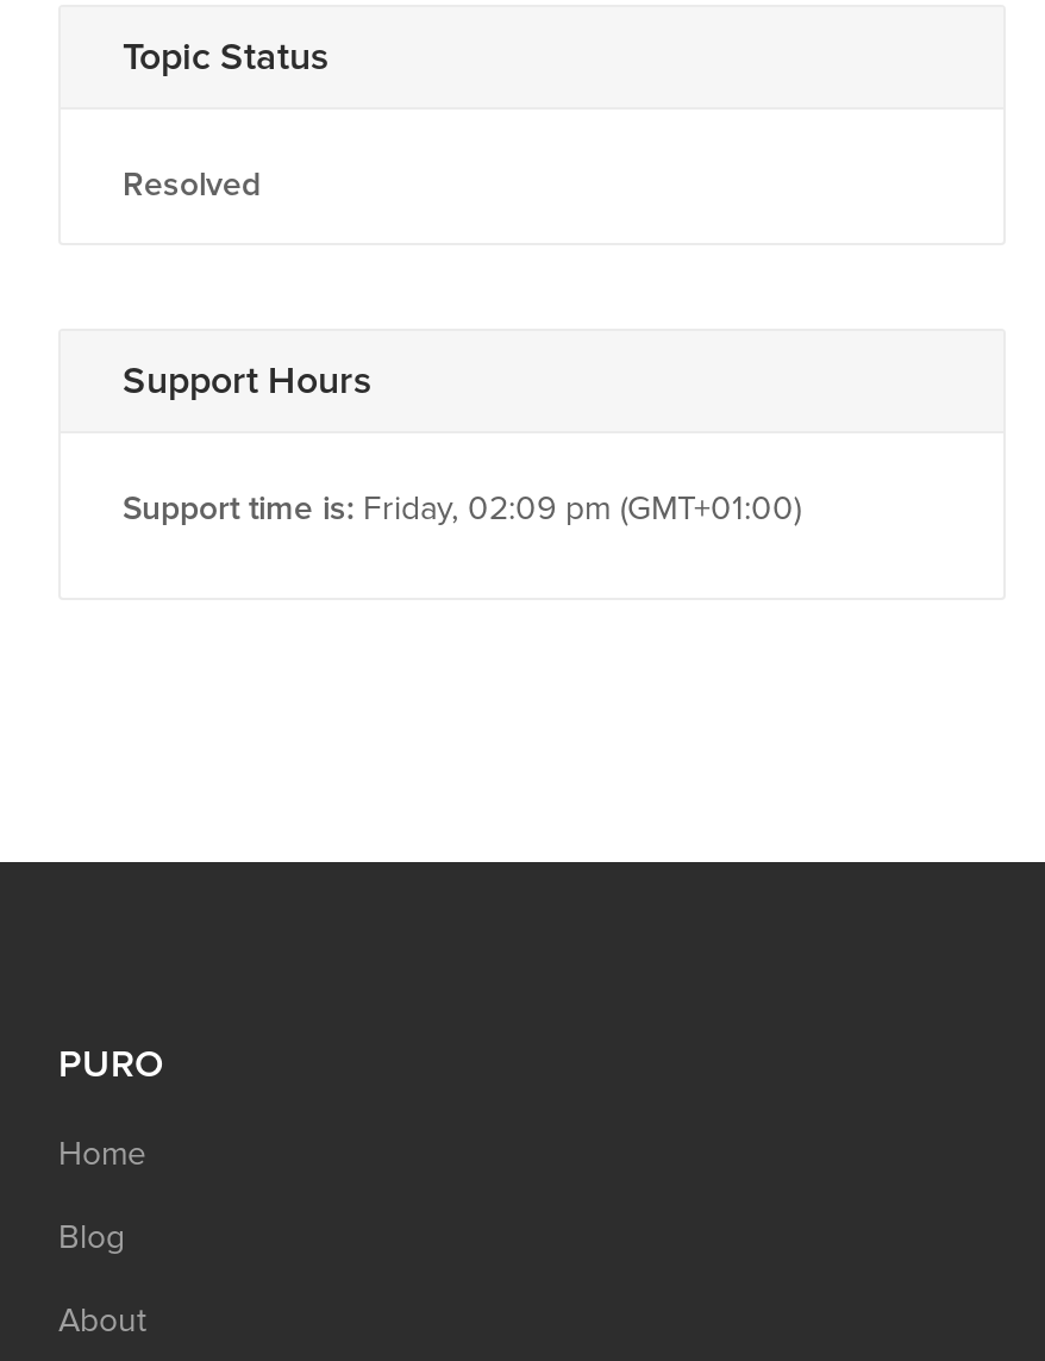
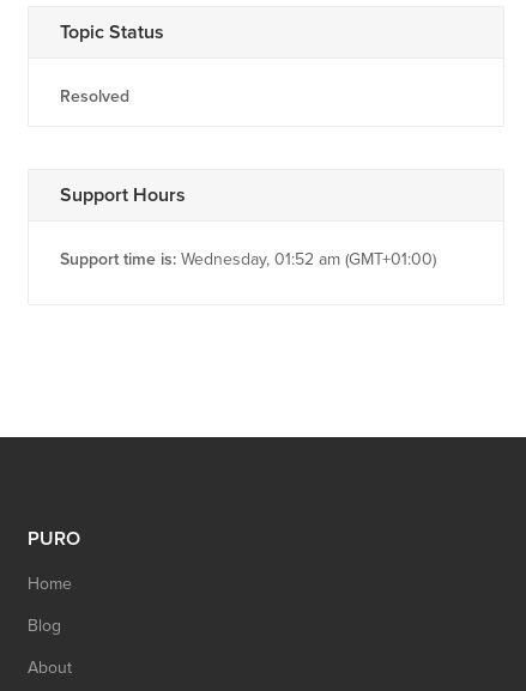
- Support time is: Friday, 02:09 pm (GMT+01:00)
+ Support time is: Wednesday, 01:52 am (GMT+01:00)
